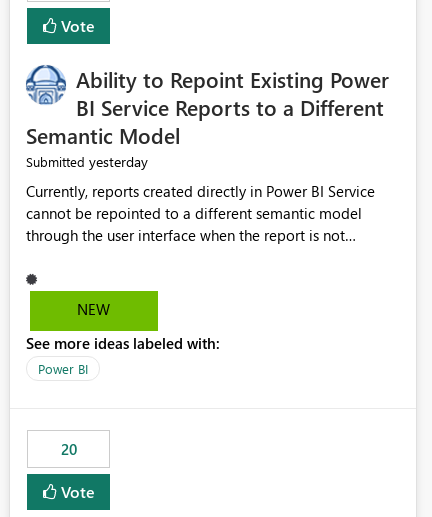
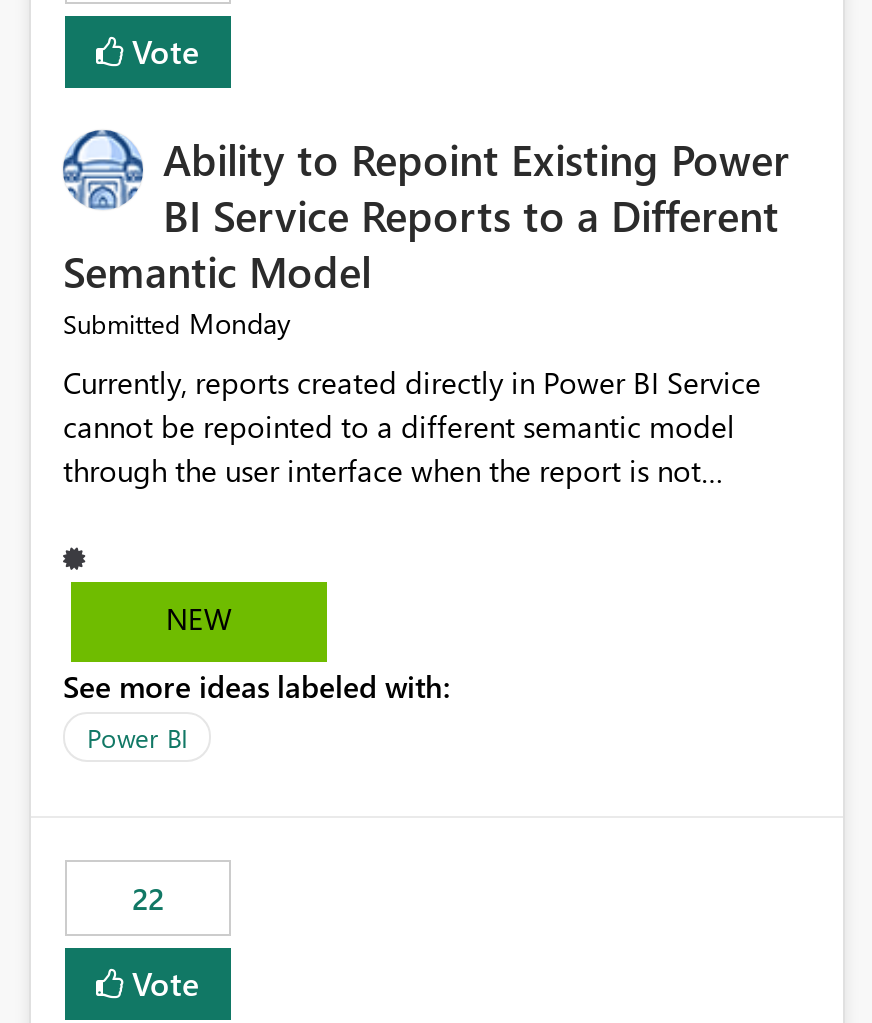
- Submitted yesterday
+ Submitted Monday

- 20
+ 22
